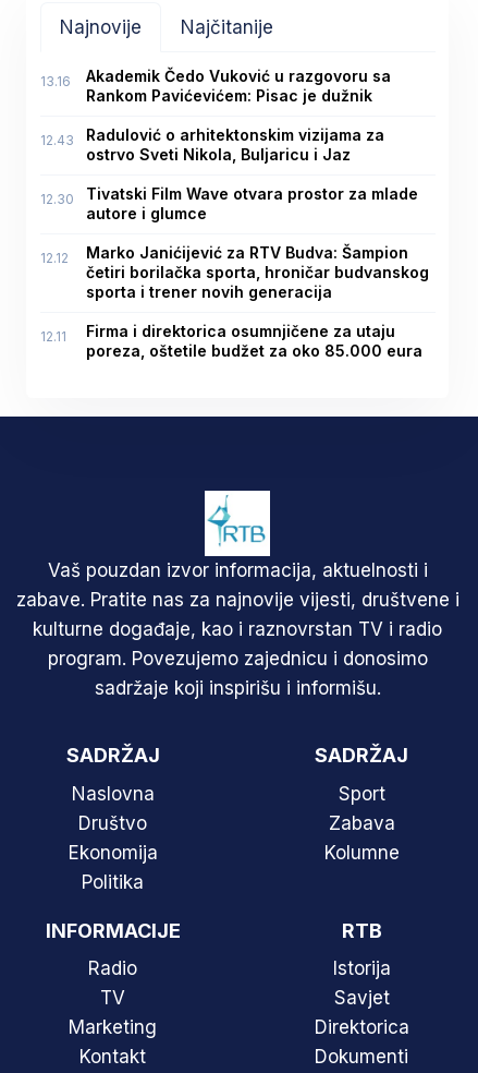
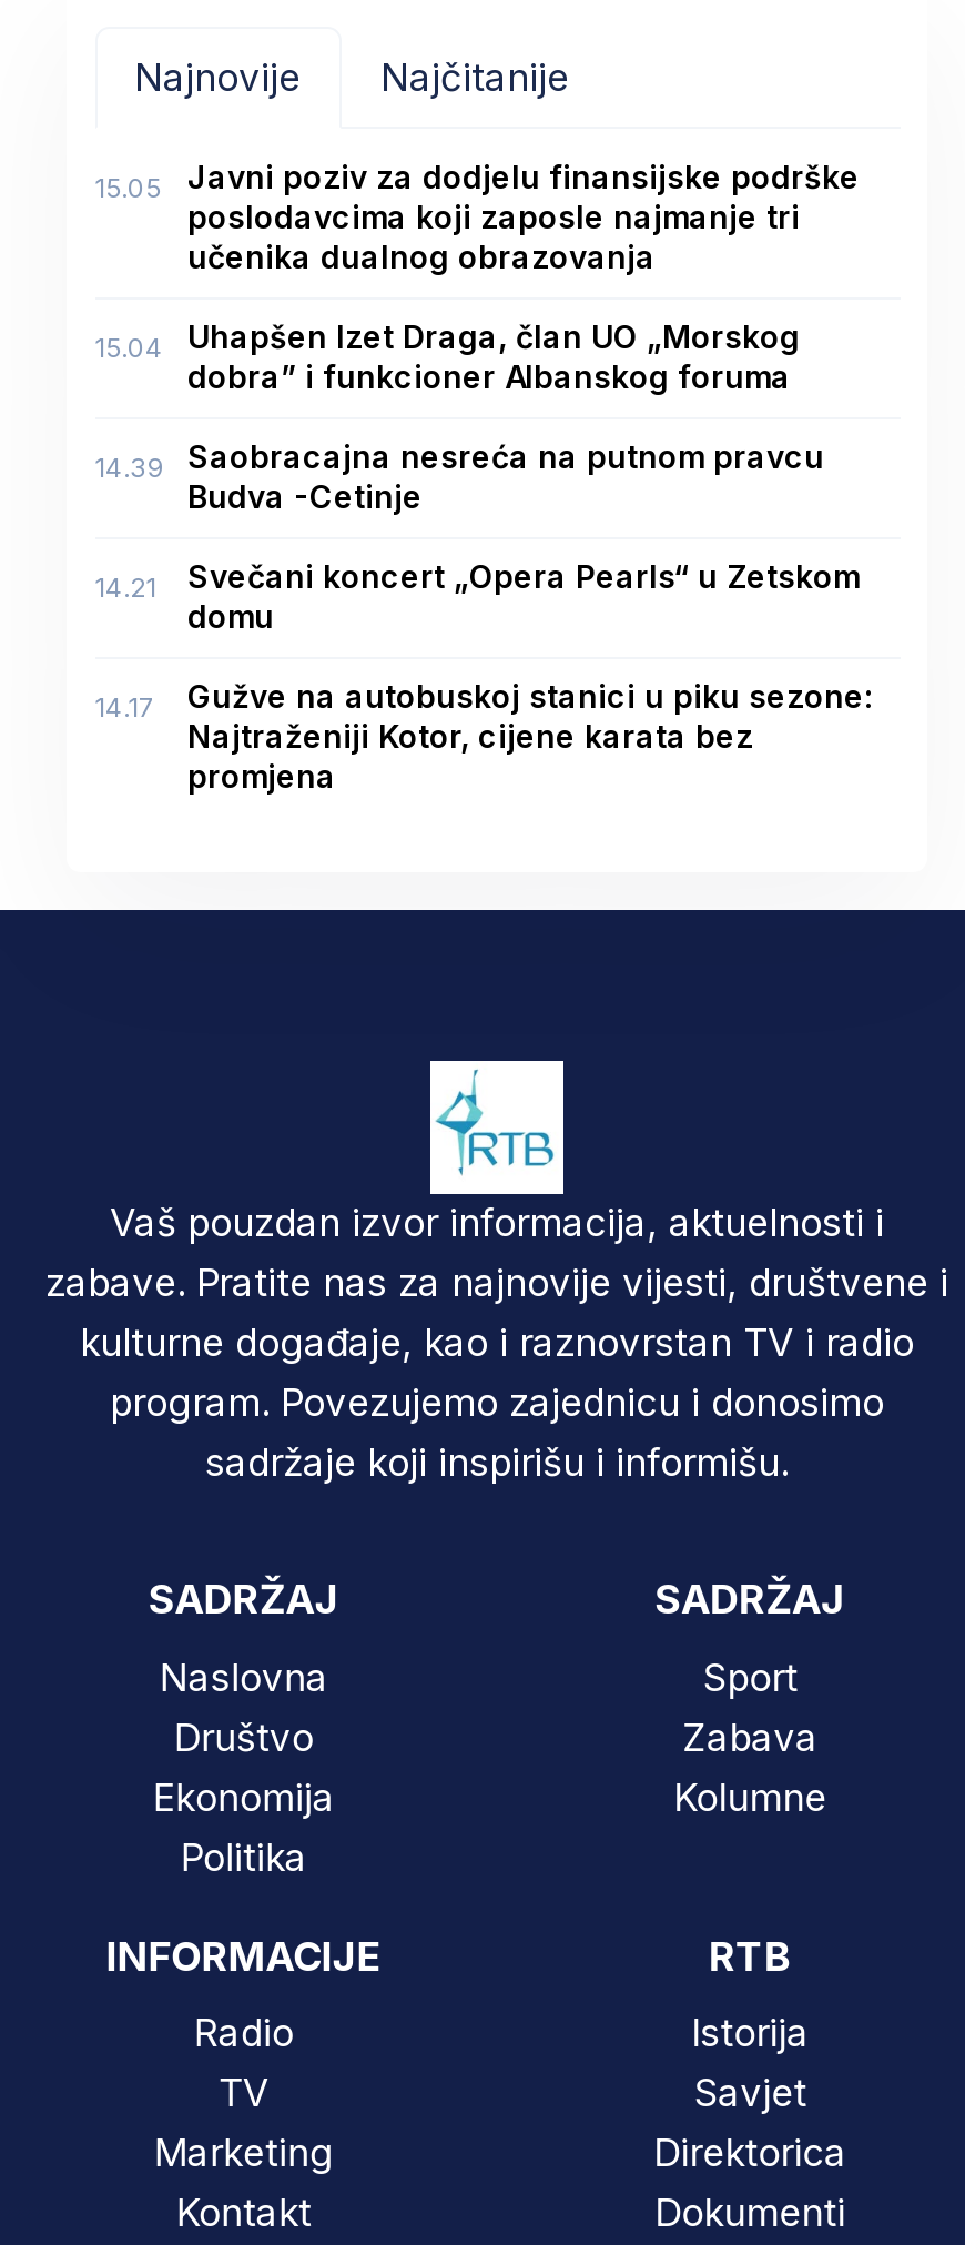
- 13.16
- Akademik Čedo Vuković u razgovoru sa
- Rankom Pavićevićem: Pisac je dužnik
+ 15.05
+ Javni poziv za dodjelu finansijske podrške
+ poslodavcima koji zaposle najmanje tri
+ učenika dualnog obrazovanja

- 12.43
- Radulović o arhitektonskim vizijama za
- ostrvo Sveti Nikola, Buljaricu i Jaz
+ 15.04
+ Uhapšen Izet Draga, član UO „Morskog
+ dobra” i funkcioner Albanskog foruma

- 12.30
- Tivatski Film Wave otvara prostor za mlade
- autore i glumce
+ 14.39
+ Saobracajna nesreća na putnom pravcu
+ Budva -Cetinje

- 12.12
- Marko Janićijević za RTV Budva: Šampion
- četiri borilačka sporta, hroničar budvanskog
- sporta i trener novih generacija
+ 14.21
+ Svečani koncert „Opera Pearls“ u Zetskom
+ domu

- 12.11
- Firma i direktorica osumnjičene za utaju
- poreza, oštetile budžet za oko 85.000 eura
+ 14.17
+ Gužve na autobuskoj stanici u piku sezone:
+ Najtraženiji Kotor, cijene karata bez
+ promjena
